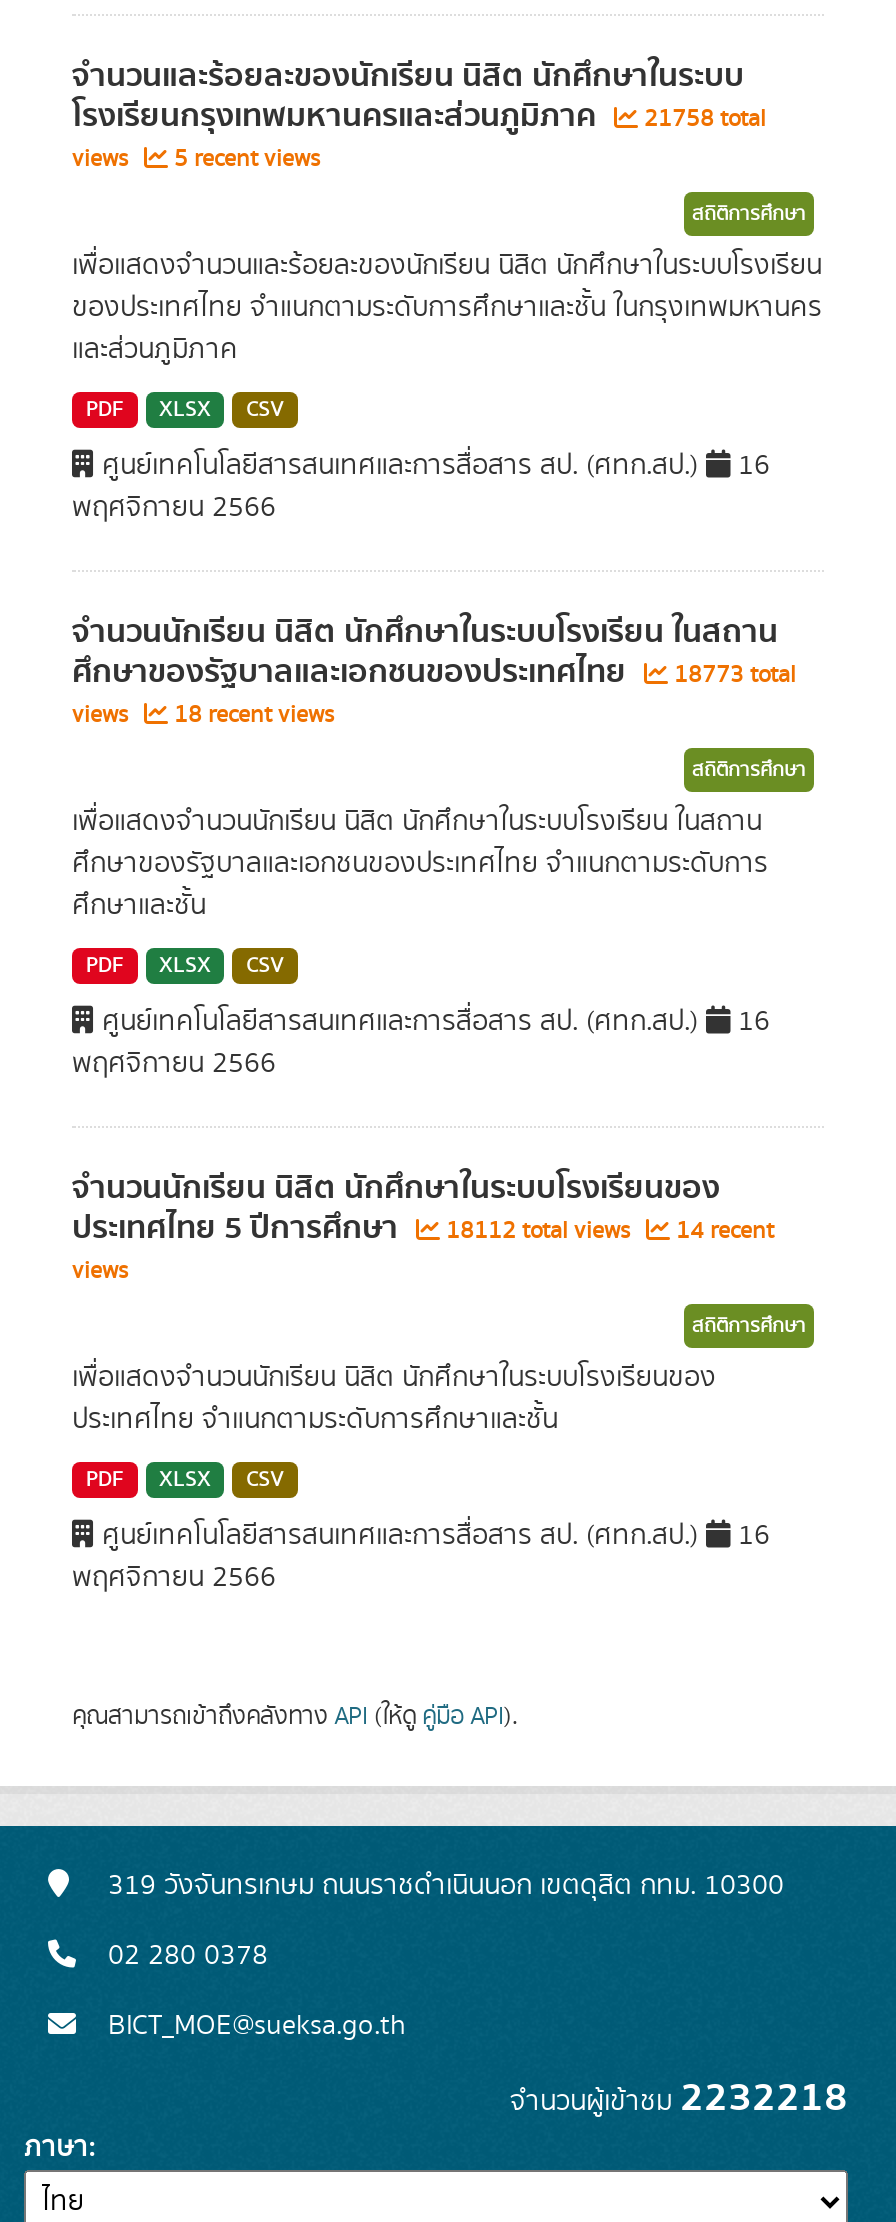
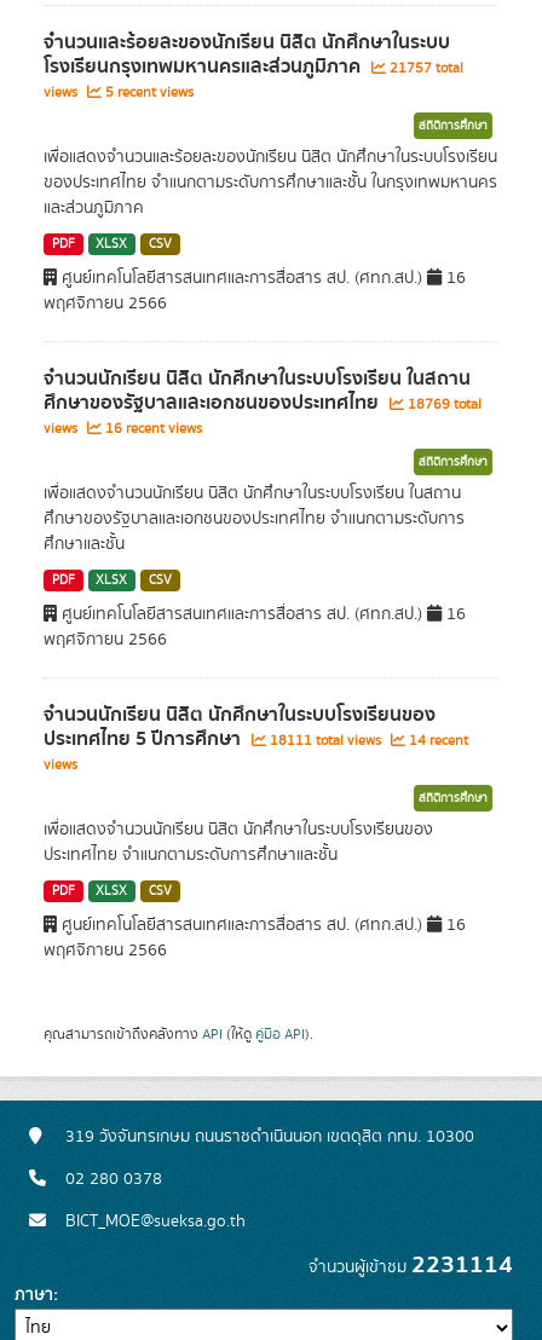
- โรงเรียนกรุงเทพมหานครและส่วนภูมิภาค 21758 total
+ โรงเรียนกรุงเทพมหานครและส่วนภูมิภาค 21757 total

- ศึกษาของรัฐบาลและเอกชนของประเทศไทย 18773 total
+ ศึกษาของรัฐบาลและเอกชนของประเทศไทย 18769 total

- views 18 recent views
+ views 16 recent views

- ประเทศไทย 5 ปีการศึกษา 18112 total views 14 recent
+ ประเทศไทย 5 ปีการศึกษา 18111 total views 14 recent

- จำนวนผู้เข้าชม2232218
+ จำนวนผู้เข้าชม2231114
